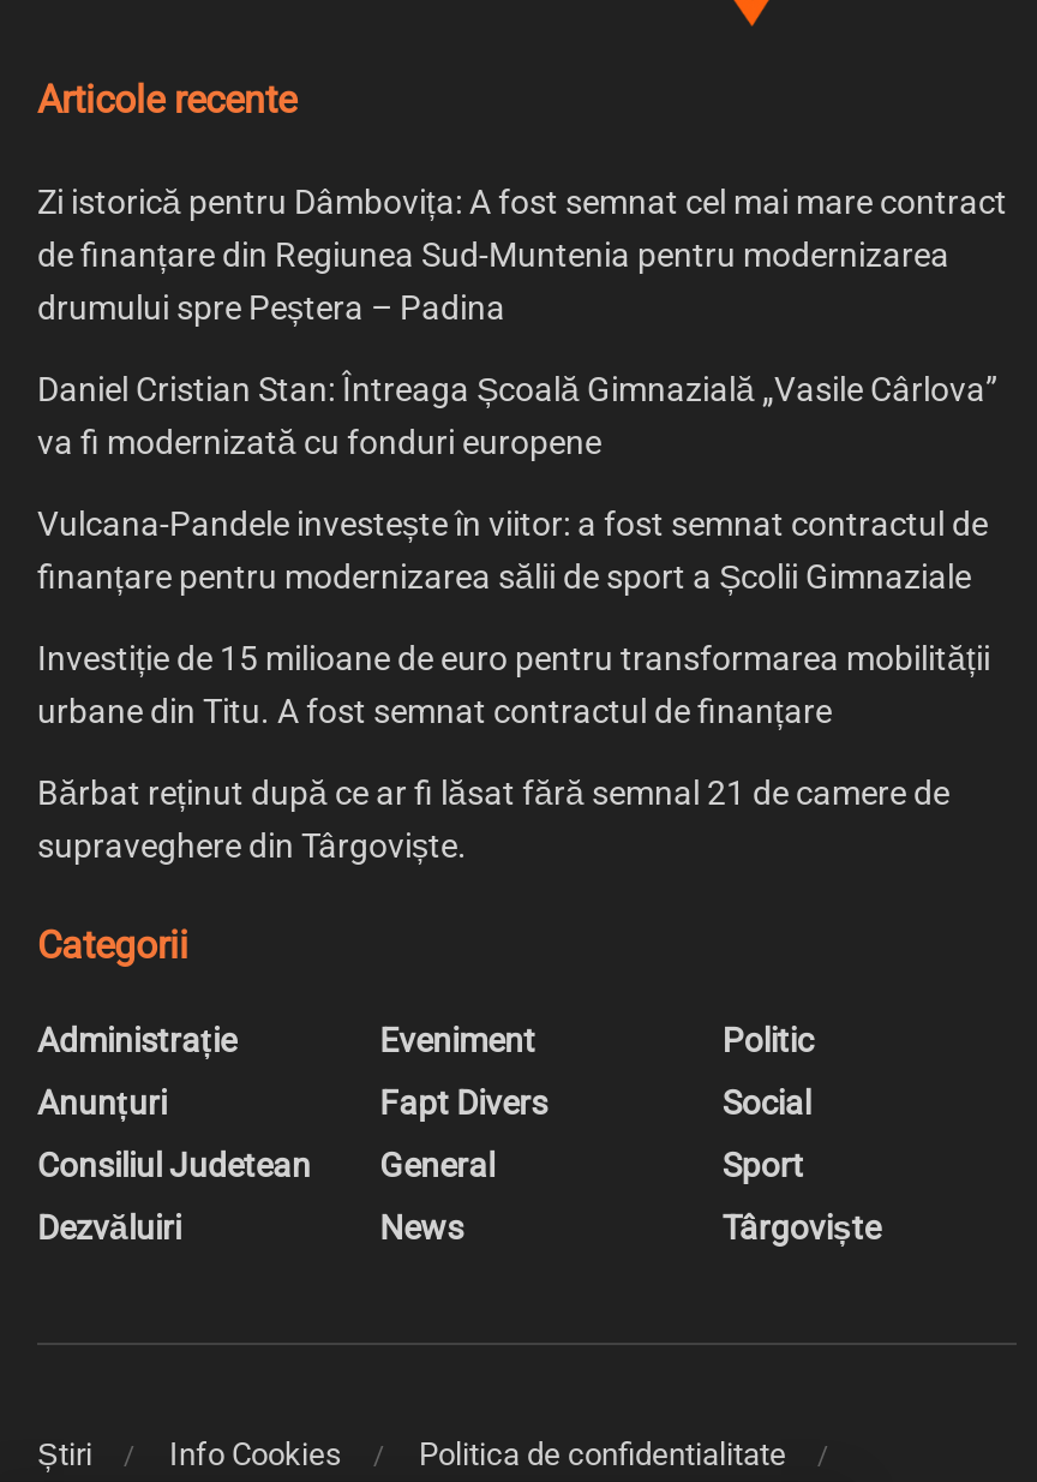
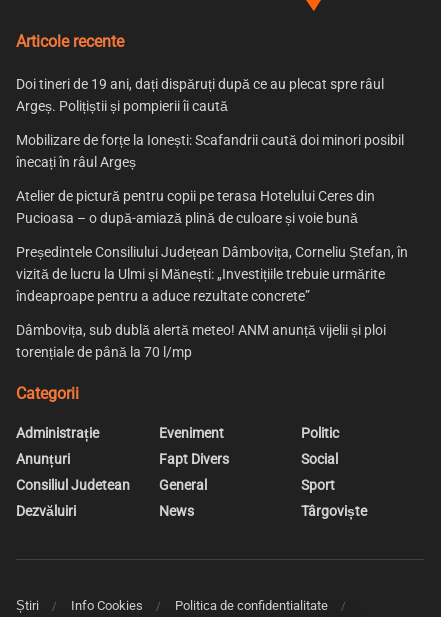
- Zi istorică pentru Dâmbovița: A fost semnat cel mai mare contract
- de finanțare din Regiunea Sud-Muntenia pentru modernizarea
- drumului spre Peștera – Padina
+ Doi tineri de 19 ani, dați dispăruți după ce au plecat spre râul
+ Argeș. Polițiștii și pompierii îi caută

- Daniel Cristian Stan: Întreaga Școală Gimnazială „Vasile Cârlova”
- va fi modernizată cu fonduri europene
+ Mobilizare de forțe la Ionești: Scafandrii caută doi minori posibil
+ înecați în râul Argeș

- Vulcana-Pandele investește în viitor: a fost semnat contractul de
- finanțare pentru modernizarea sălii de sport a Școlii Gimnaziale
+ Atelier de pictură pentru copii pe terasa Hotelului Ceres din
+ Pucioasa – o după-amiază plină de culoare și voie bună

- Investiție de 15 milioane de euro pentru transformarea mobilității
- urbane din Titu. A fost semnat contractul de finanțare
+ Președintele Consiliului Județean Dâmbovița, Corneliu Ștefan, în
+ vizită de lucru la Ulmi și Mănești: „Investițiile trebuie urmărite
+ îndeaproape pentru a aduce rezultate concrete”

- Bărbat reținut după ce ar fi lăsat fără semnal 21 de camere de
- supraveghere din Târgoviște.
+ Dâmbovița, sub dublă alertă meteo! ANM anunță vijelii și ploi
+ torențiale de până la 70 l/mp
